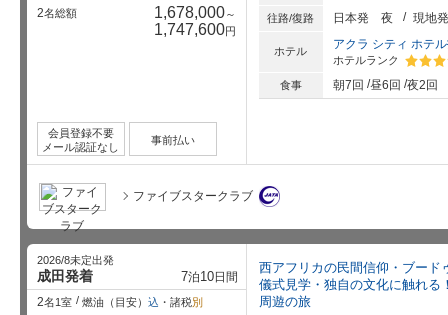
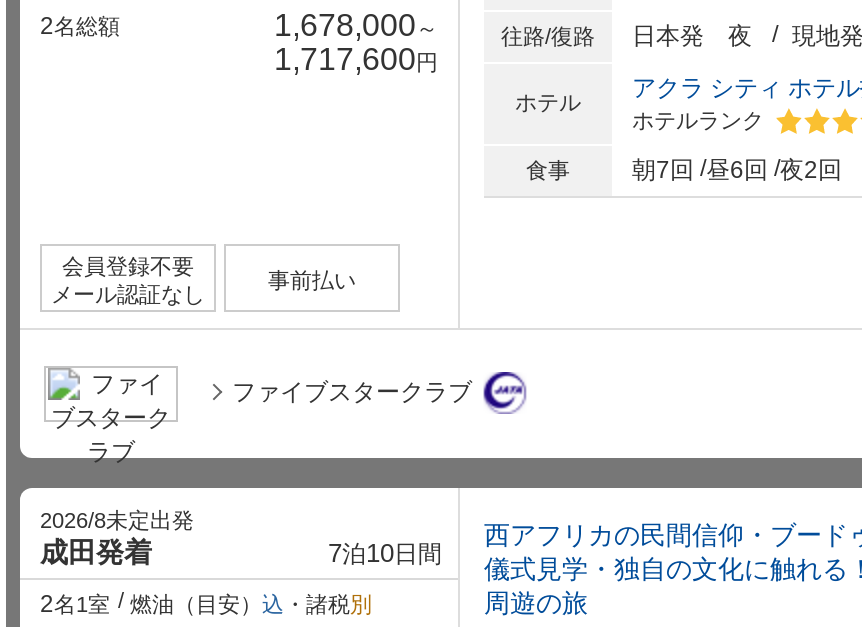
- 1,747,600円
+ 1,717,600円
